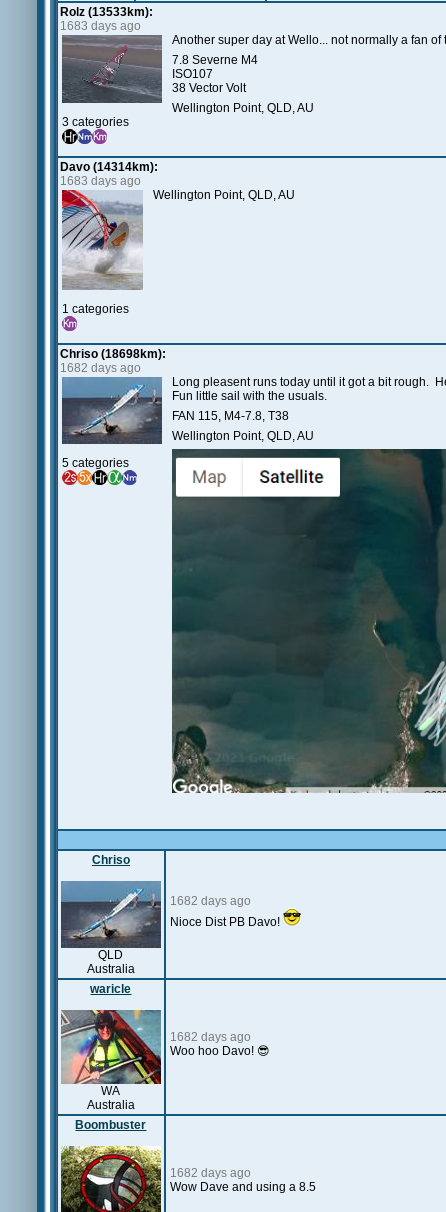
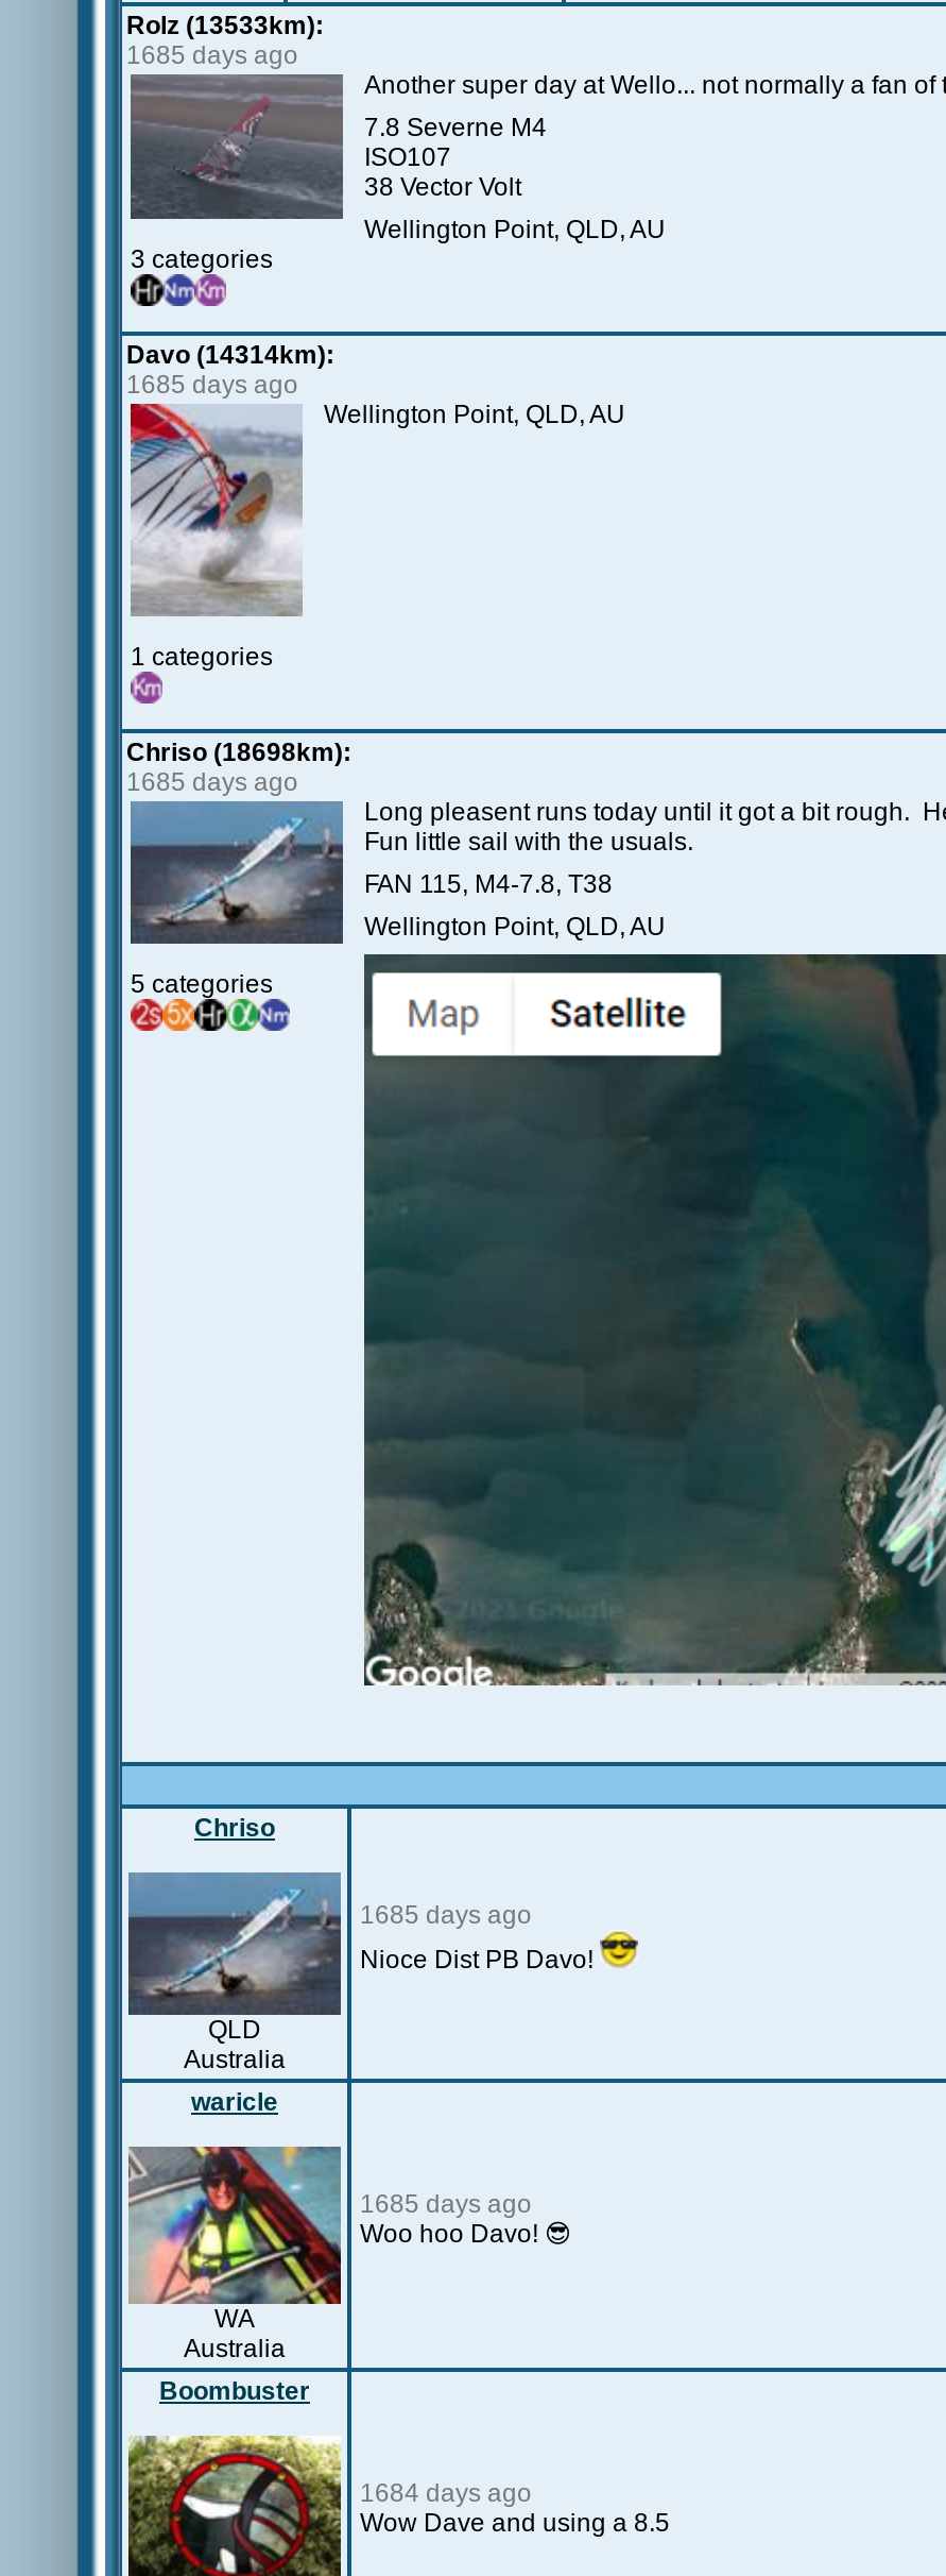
- 1683 days ago
+ 1685 days ago

- 1683 days ago
+ 1685 days ago

- 1682 days ago
+ 1685 days ago

- 1682 days ago
+ 1685 days ago

- 1682 days ago
+ 1685 days ago

- 1682 days ago
+ 1684 days ago
